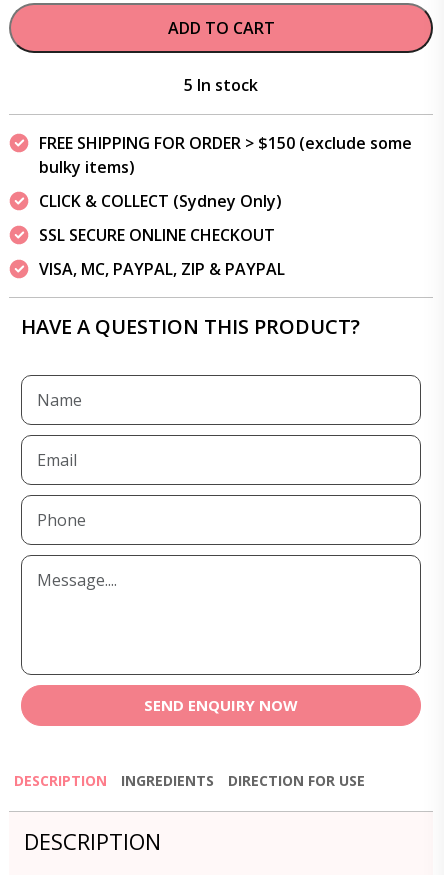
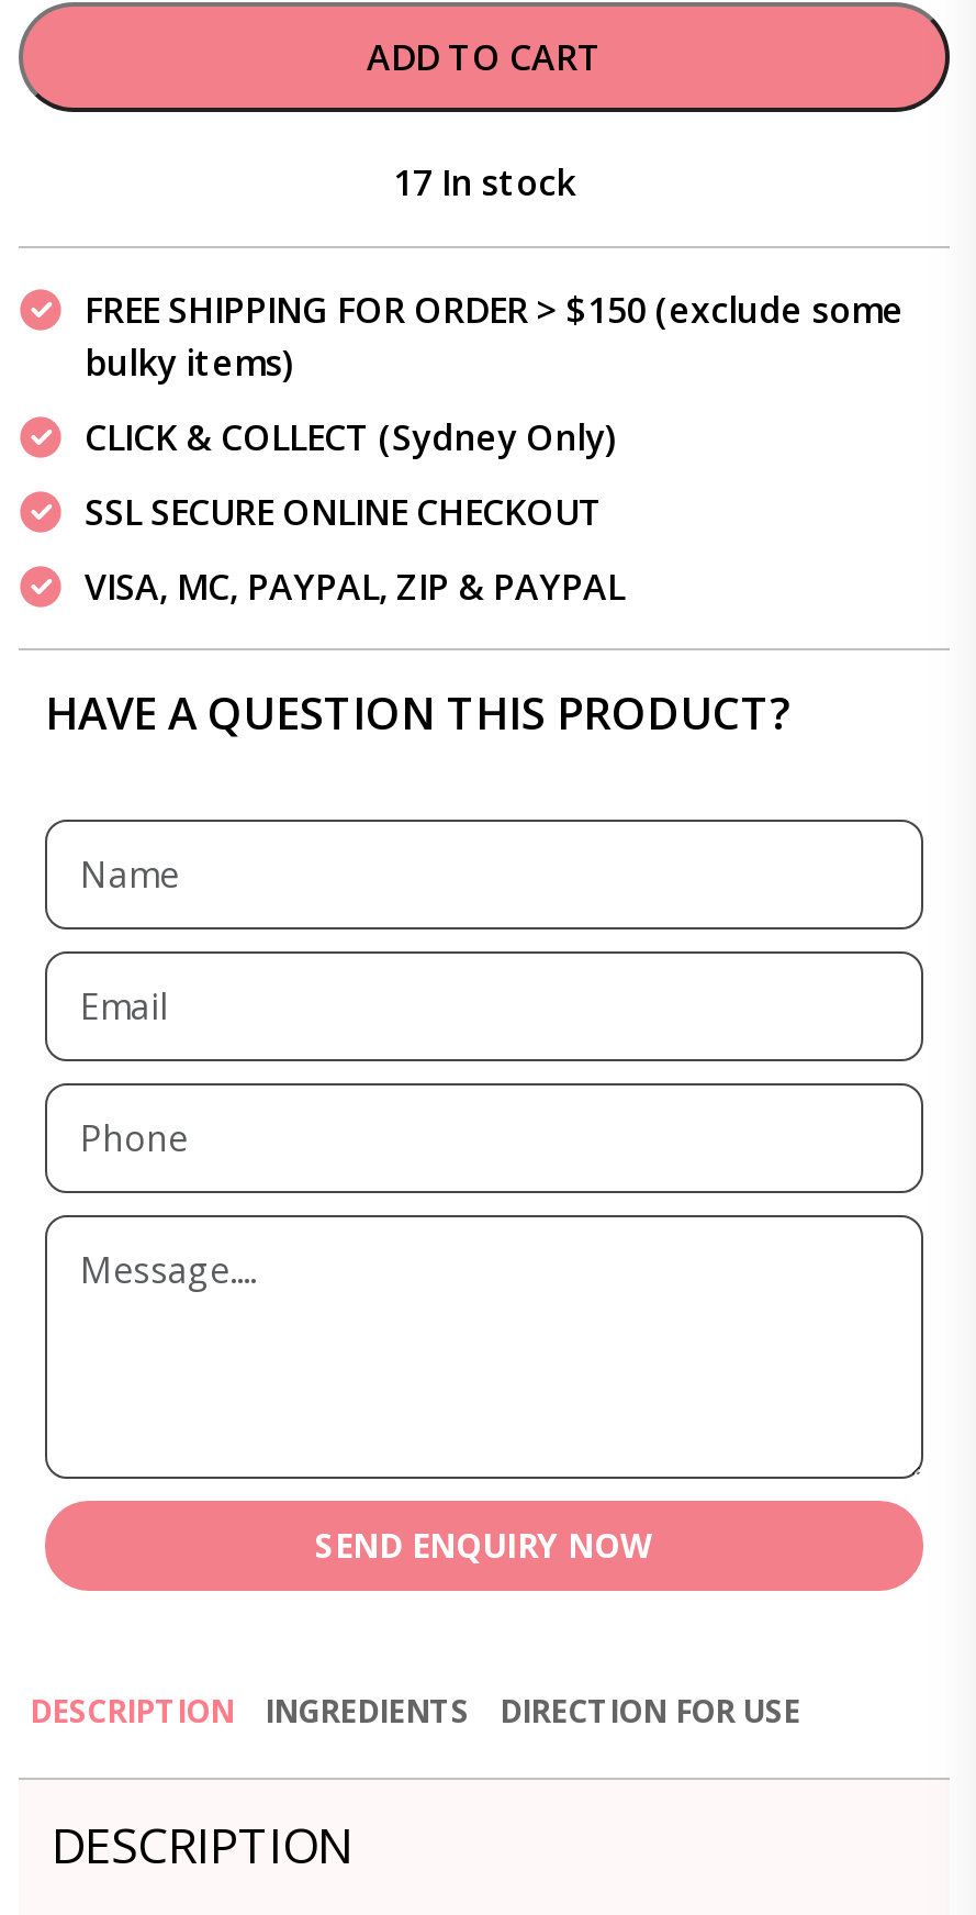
- 5 In stock
+ 17 In stock
